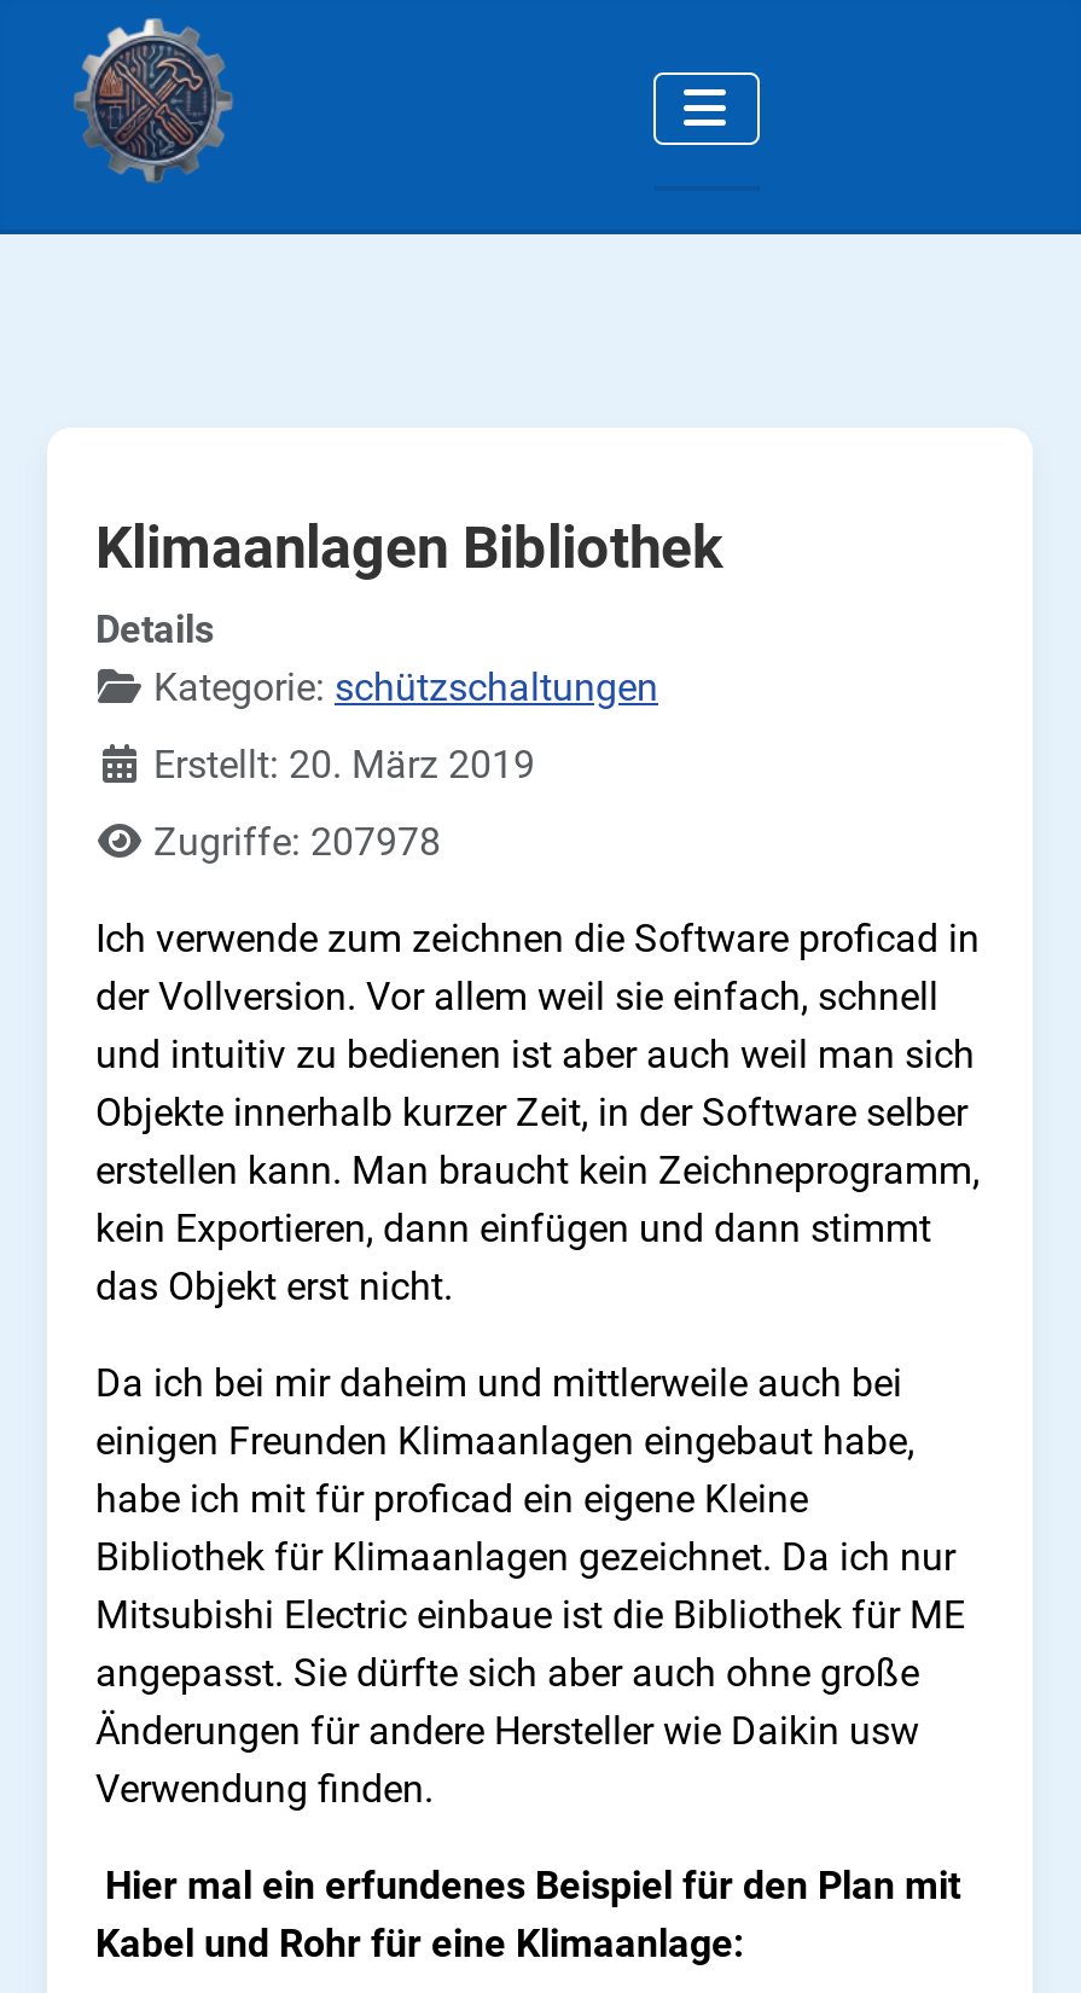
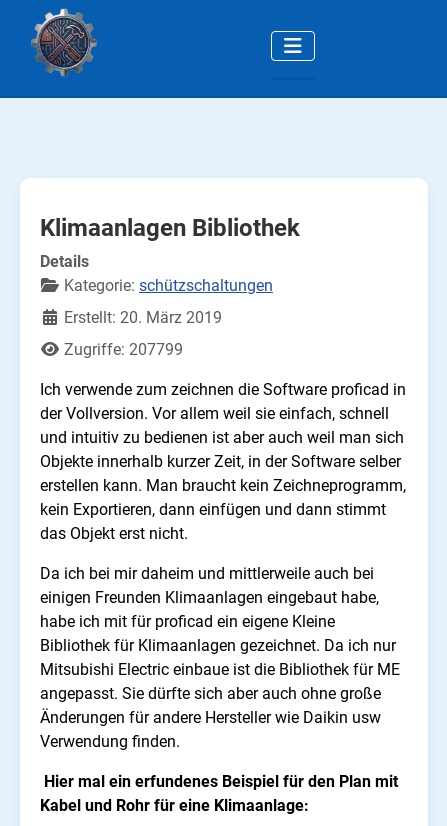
- Zugriffe: 207978
+ Zugriffe: 207799
